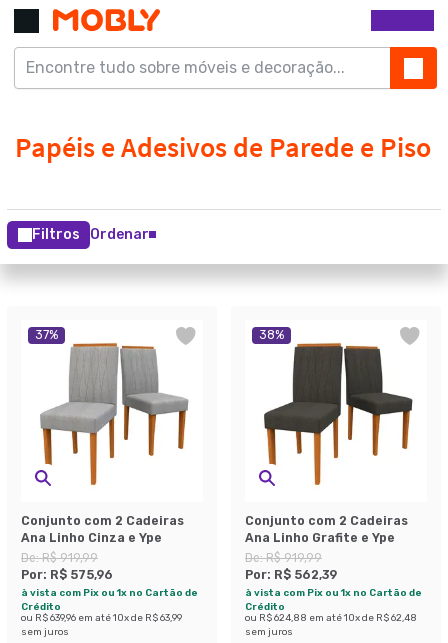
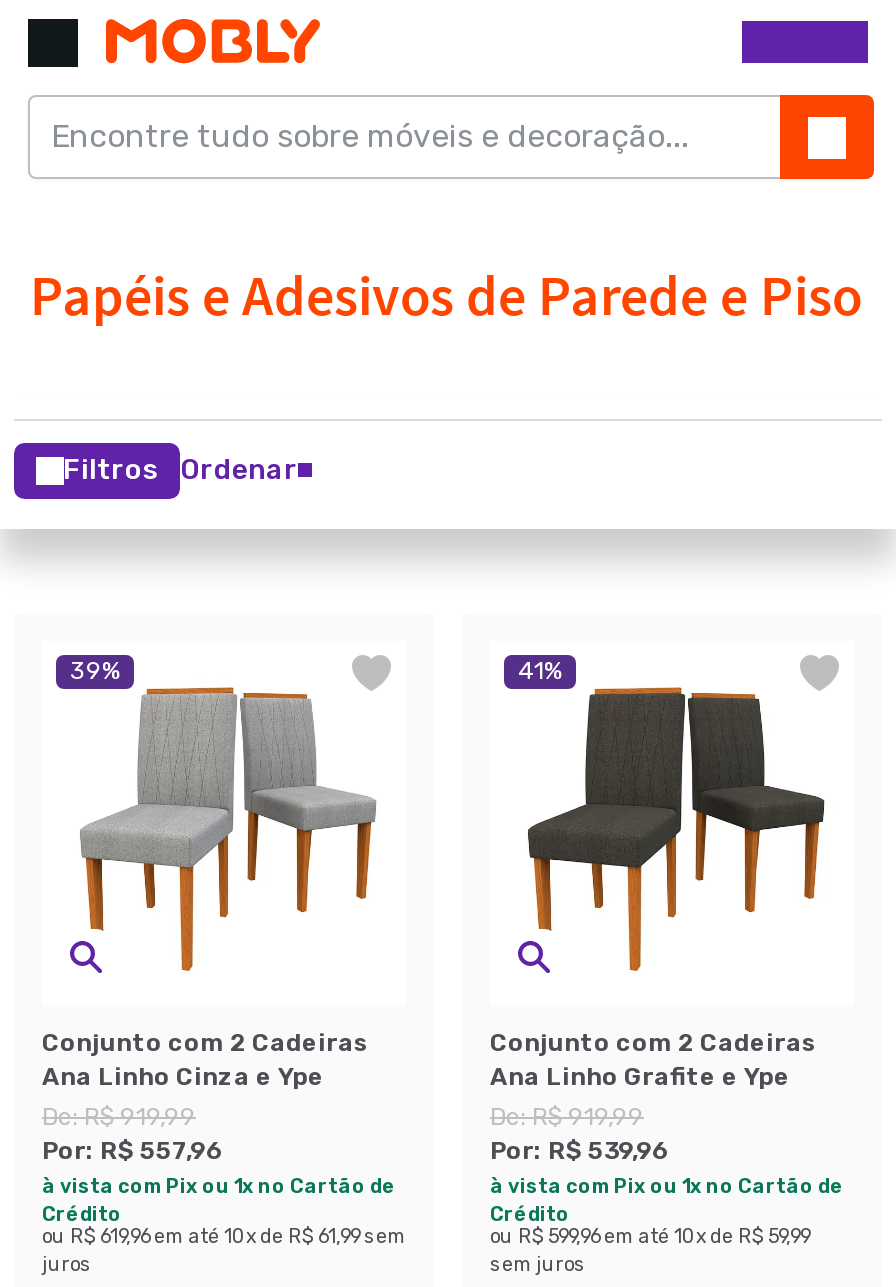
- 37%
+ 39%

- 38%
+ 41%

- Por: R$ 575,96
+ Por: R$ 557,96

- Por: R$ 562,39
+ Por: R$ 539,96

- ou R$ 639,96 em até 10 x de R$ 63,99
- sem juros
+ ou R$ 619,96 em até 10 x de R$ 61,99 sem
+ juros

- ou R$ 624,88 em até 10 x de R$ 62,48
+ ou R$ 599,96 em até 10 x de R$ 59,99
